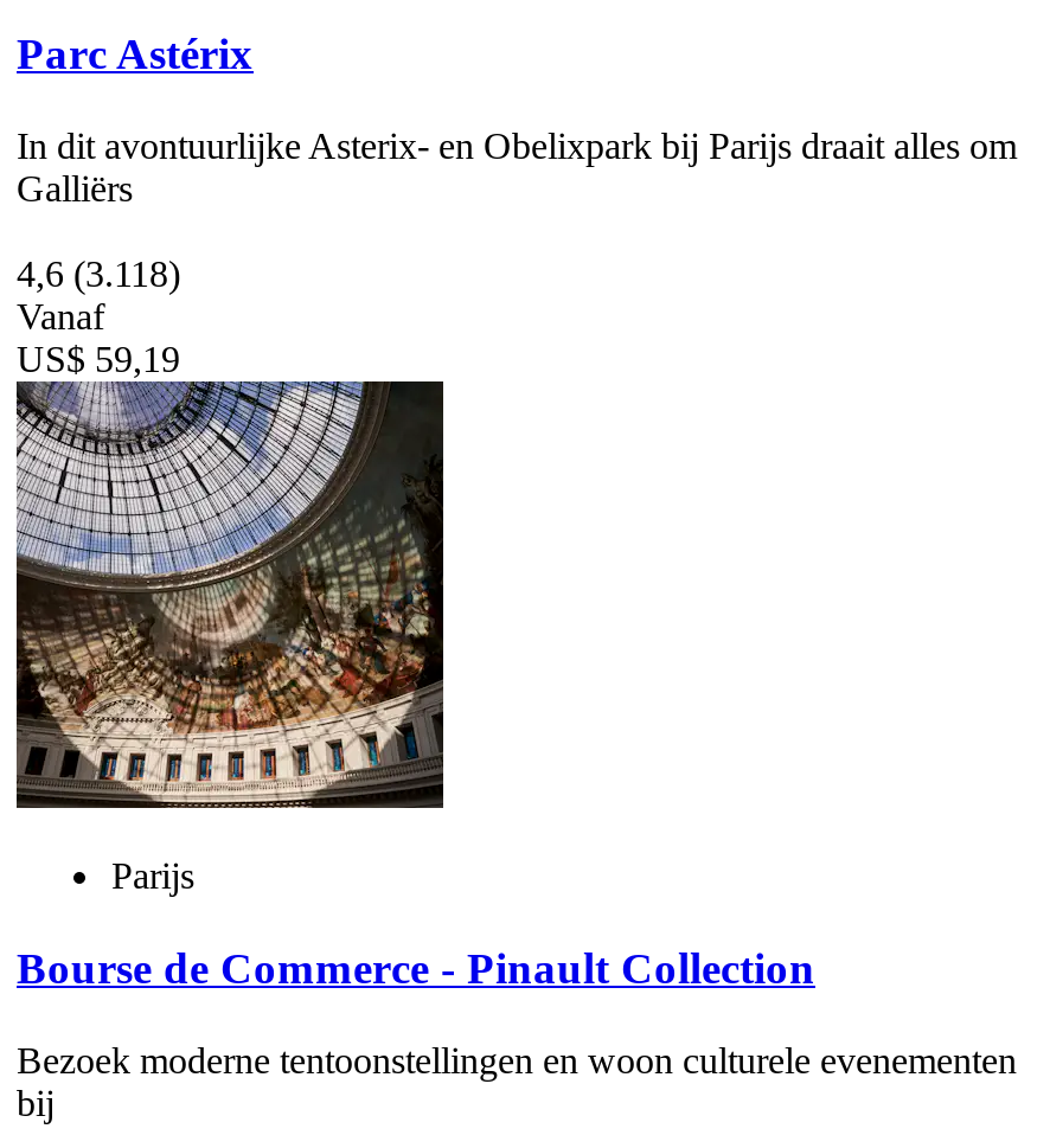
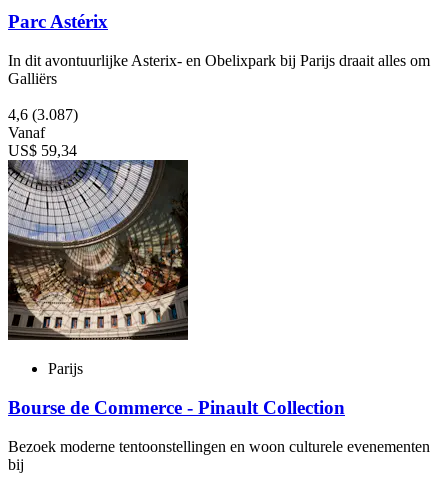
- 4,6 (3.118)
+ 4,6 (3.087)

- US$ 59,19
+ US$ 59,34
